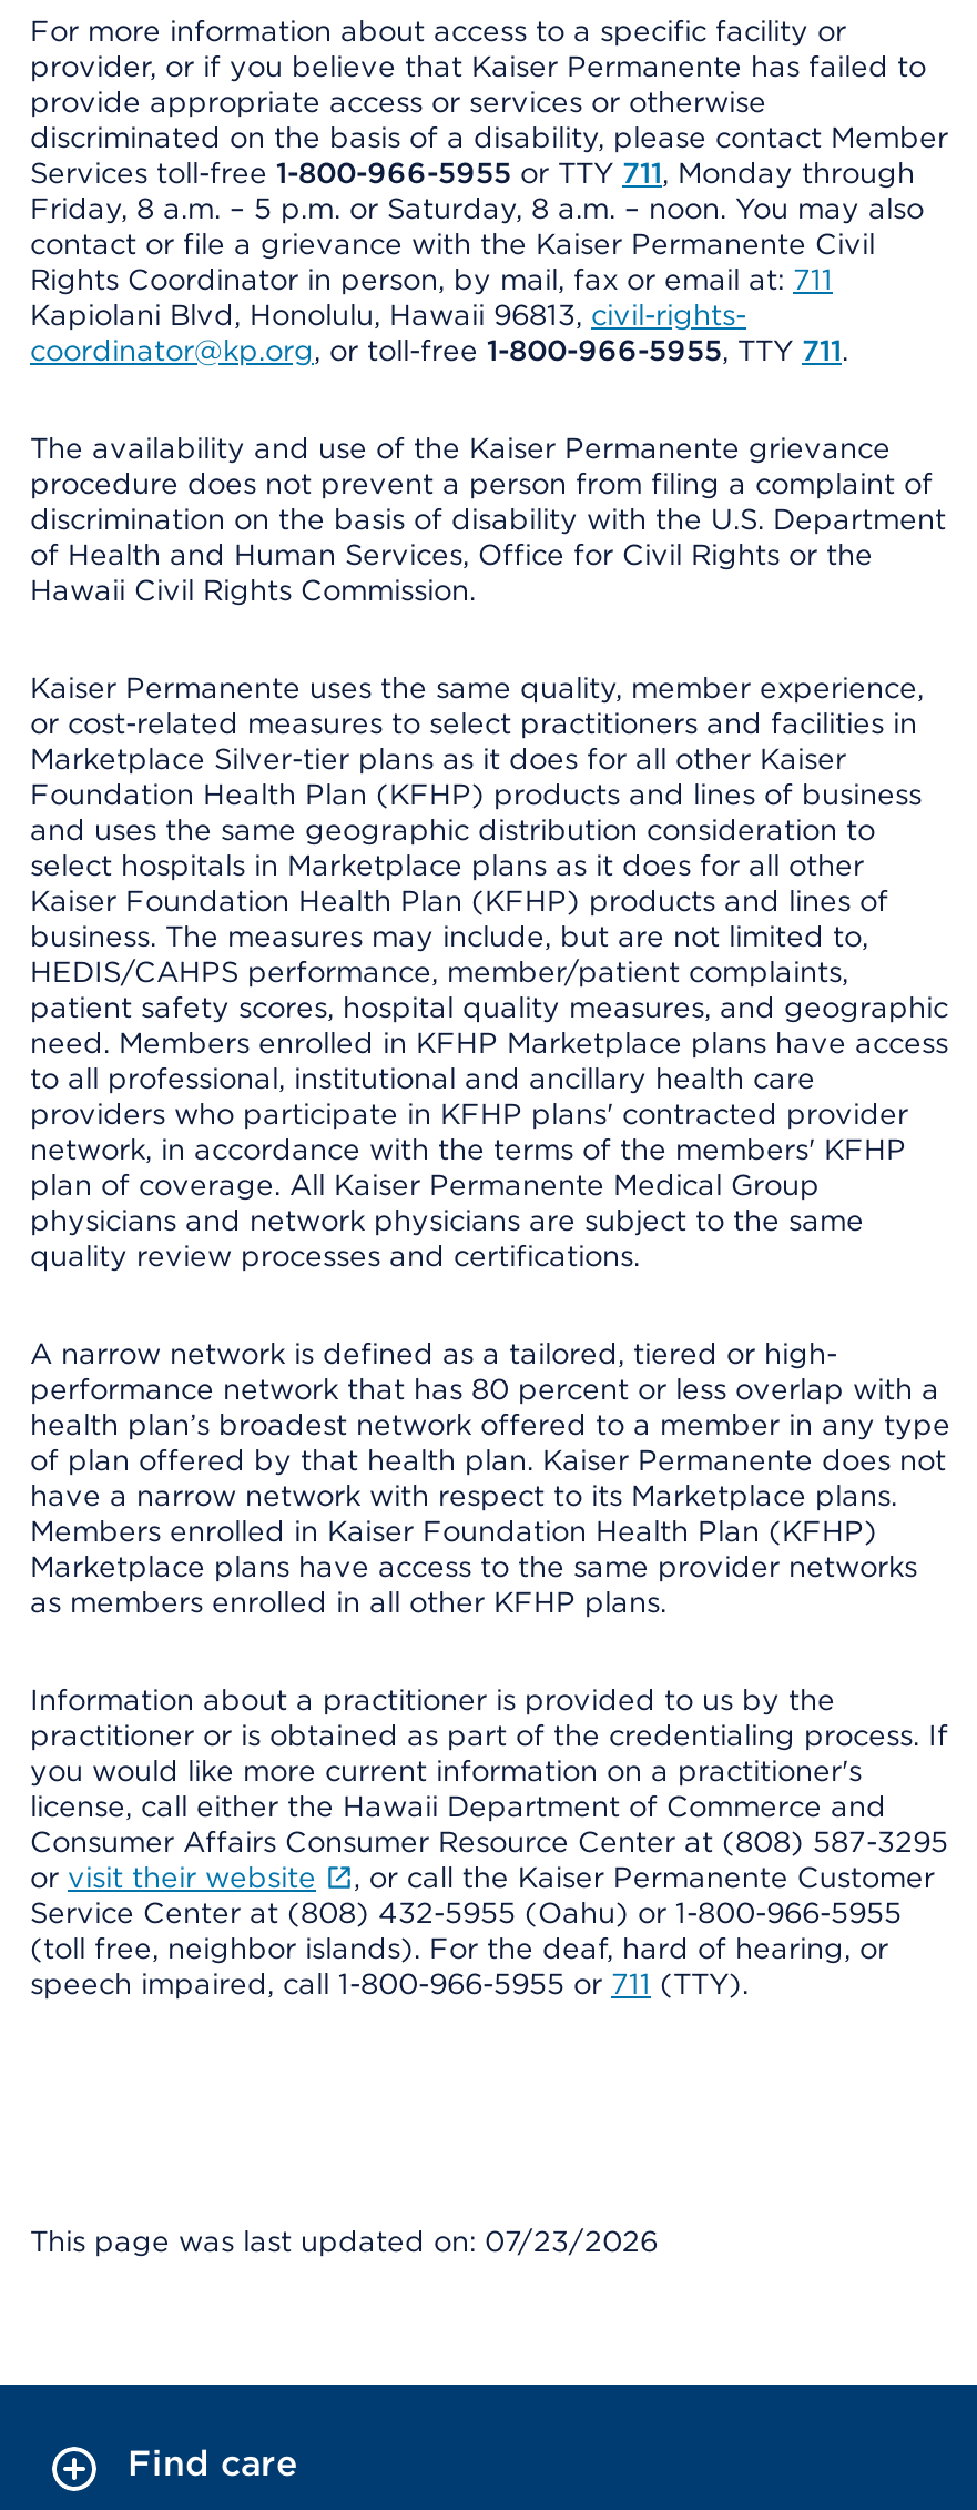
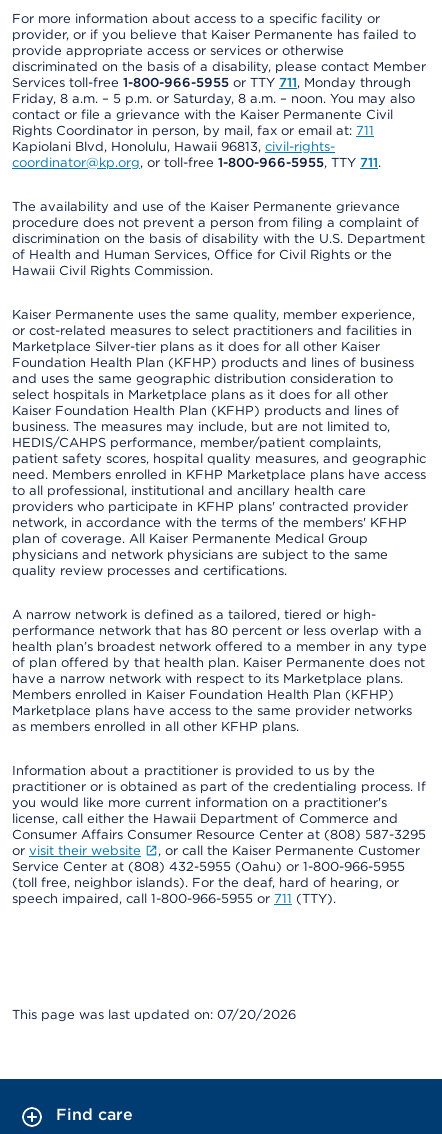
- This page was last updated on: 07/23/2026
+ This page was last updated on: 07/20/2026
